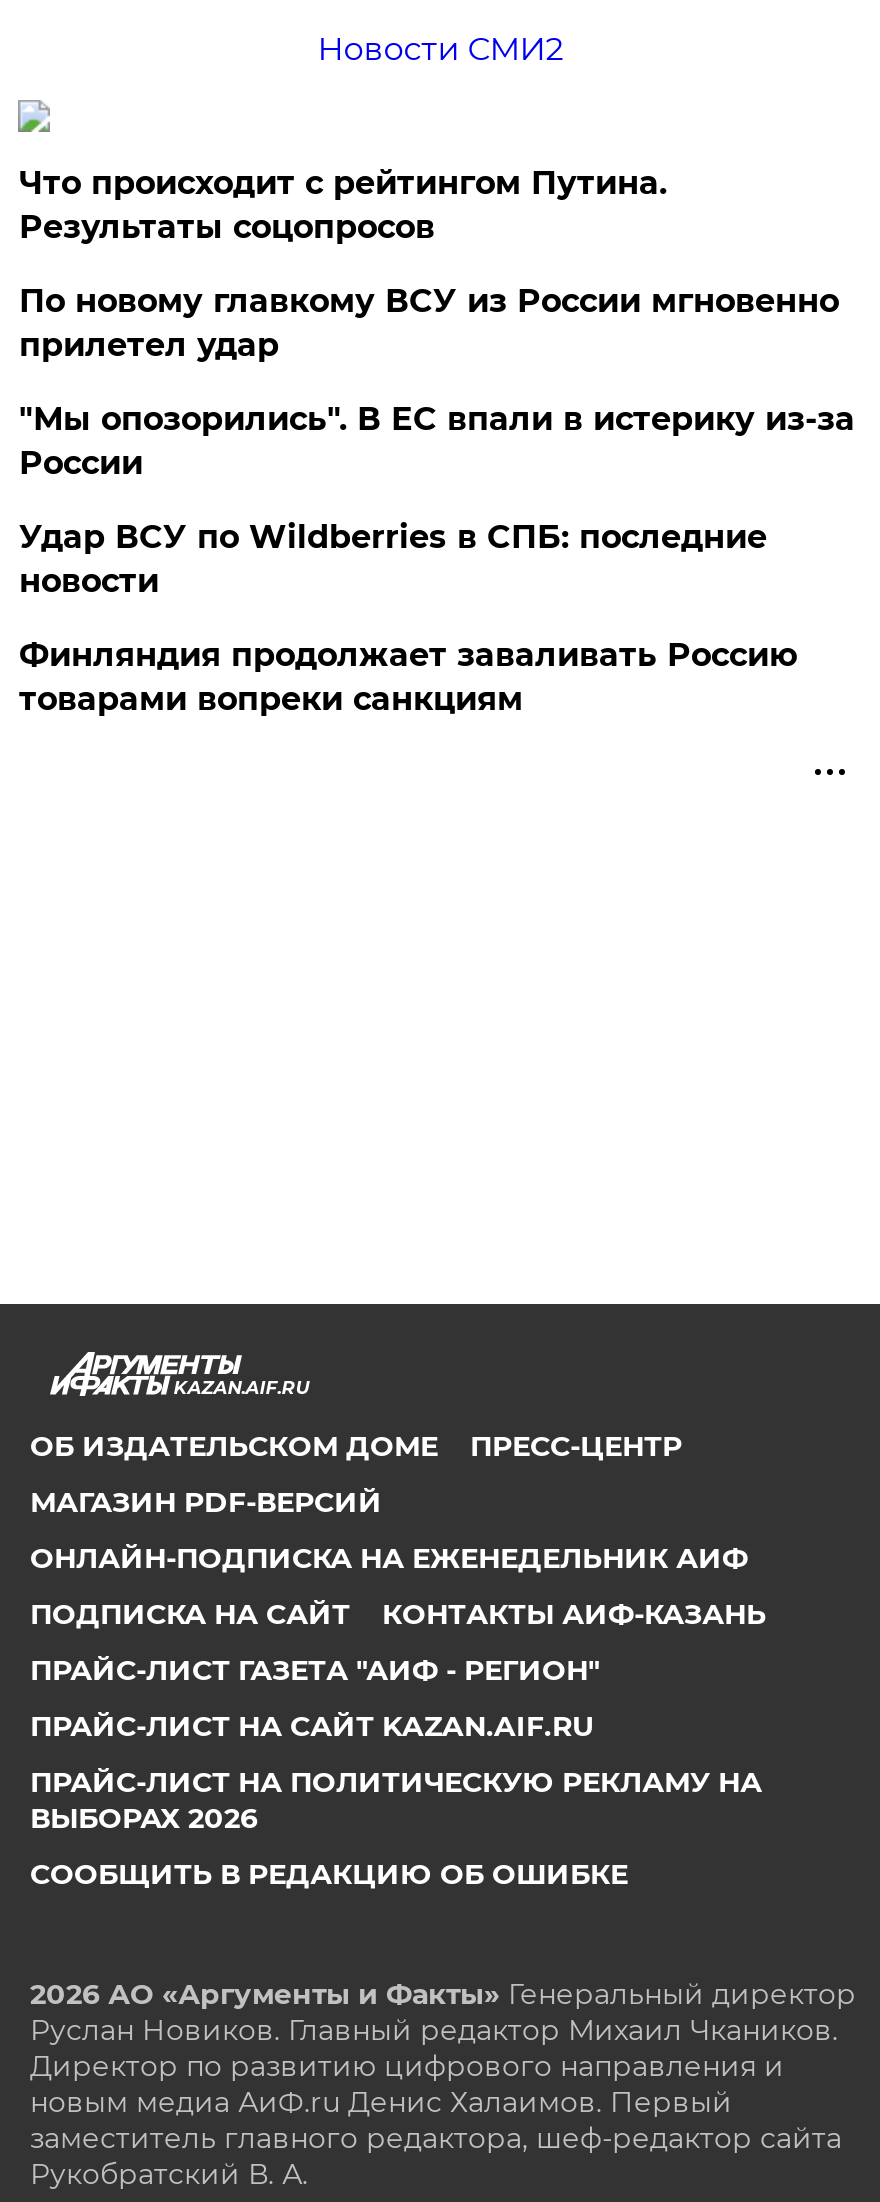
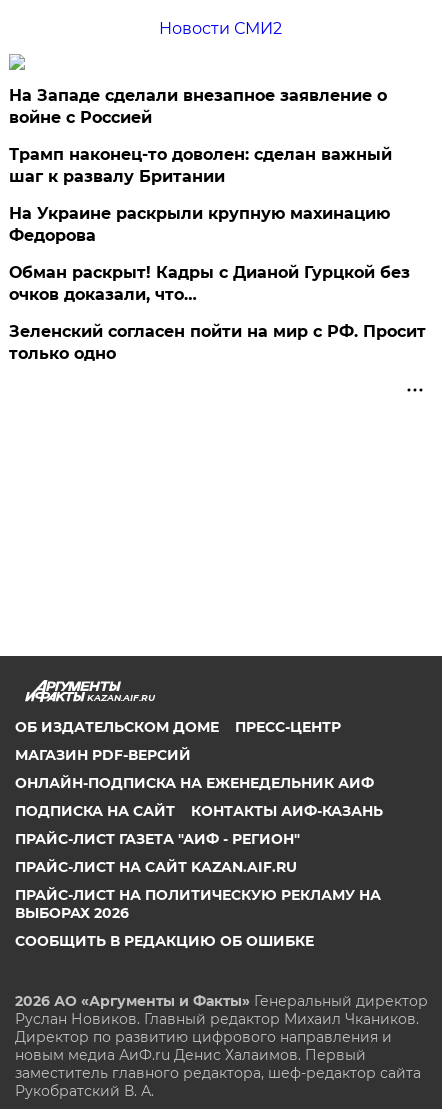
- Что происходит с рейтингом Путина.
- Результаты соцопросов
+ На Западе сделали внезапное заявление о
+ войне с Россией

- По новому главкому ВСУ из России мгновенно
- прилетел удар
+ Трамп наконец-то доволен: сделан важный
+ шаг к развалу Британии

- "Мы опозорились". В ЕС впали в истерику из-за
- России
+ На Украине раскрыли крупную махинацию
+ Федорова

- Удар ВСУ по Wildberries в СПБ: последние
- новости
+ Обман раскрыт! Кадры с Дианой Гурцкой без
+ очков доказали, что…

- Финляндия продолжает заваливать Россию
- товарами вопреки санкциям
+ Зеленский согласен пойти на мир с РФ. Просит
+ только одно
